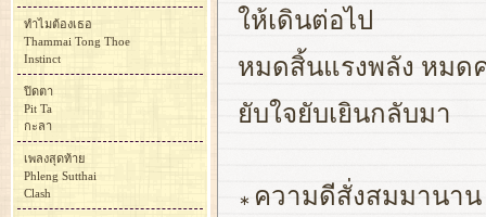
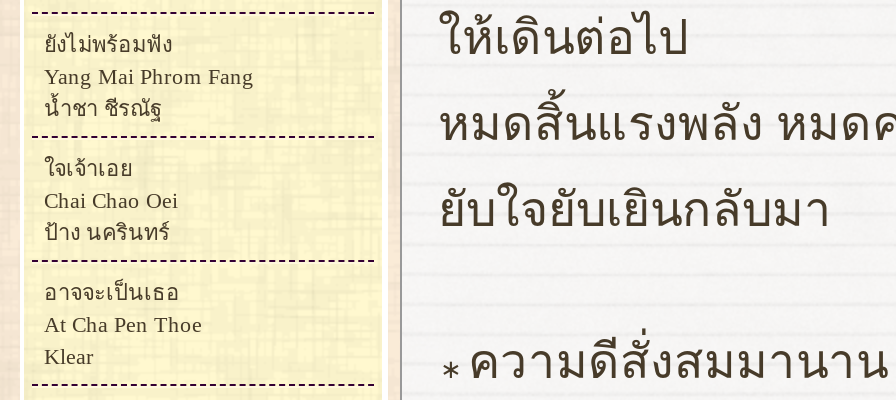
- ทำไมต้องเธอ
- Thammai Tong Thoe
- Instinct
+ ยังไม่พร้อมฟัง
+ Yang Mai Phrom Fang
+ น้ำชา ชีรณัฐ

- ปิดตา
- Pit Ta
- กะลา
+ ใจเจ้าเอย
+ Chai Chao Oei
+ ป้าง นครินทร์

- เพลงสุดท้าย
- Phleng Sutthai
- Clash
+ อาจจะเป็นเธอ
+ At Cha Pen Thoe
+ Klear
